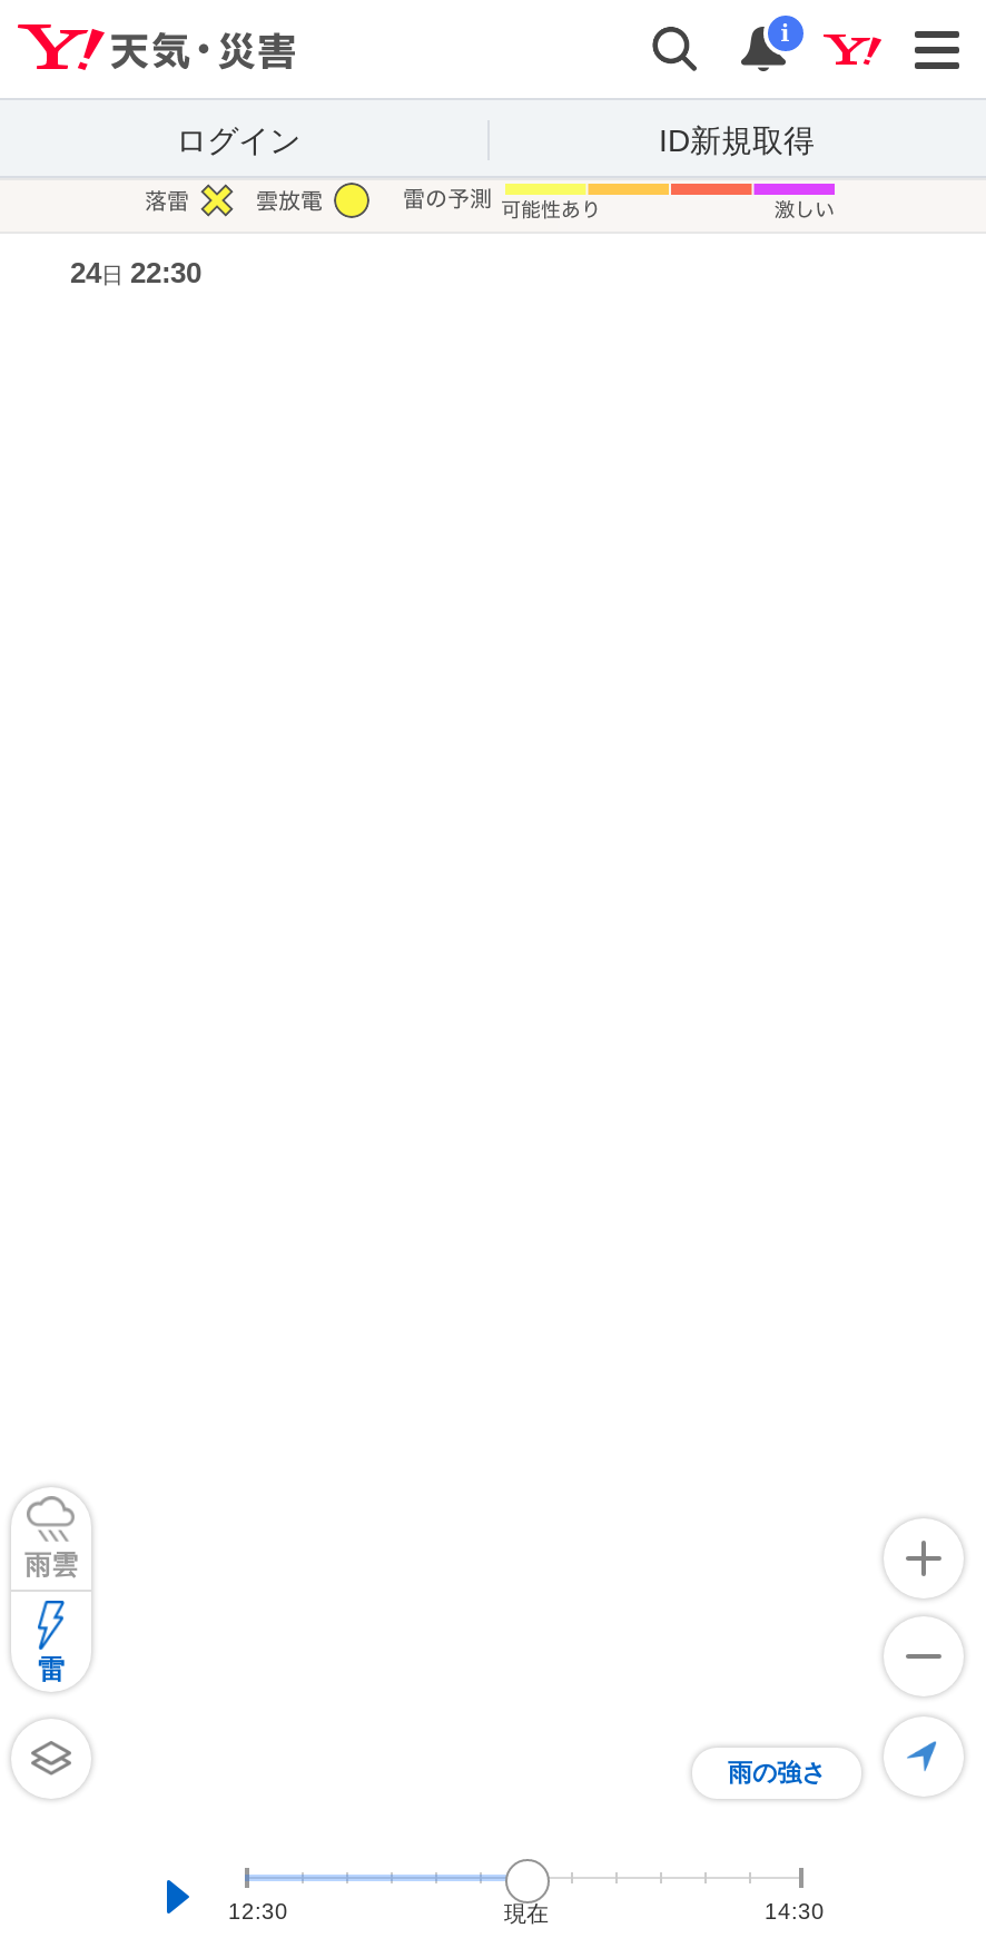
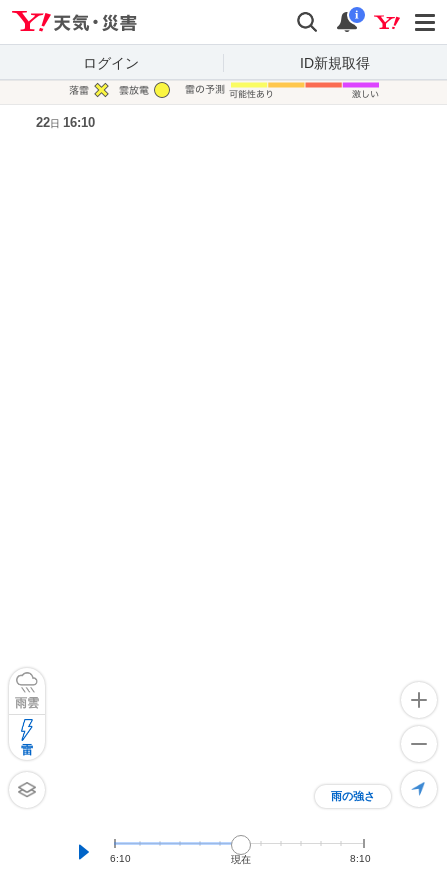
- 24日 22:30
+ 22日 16:10

- 12:30
+ 6:10

- 14:30
+ 8:10
